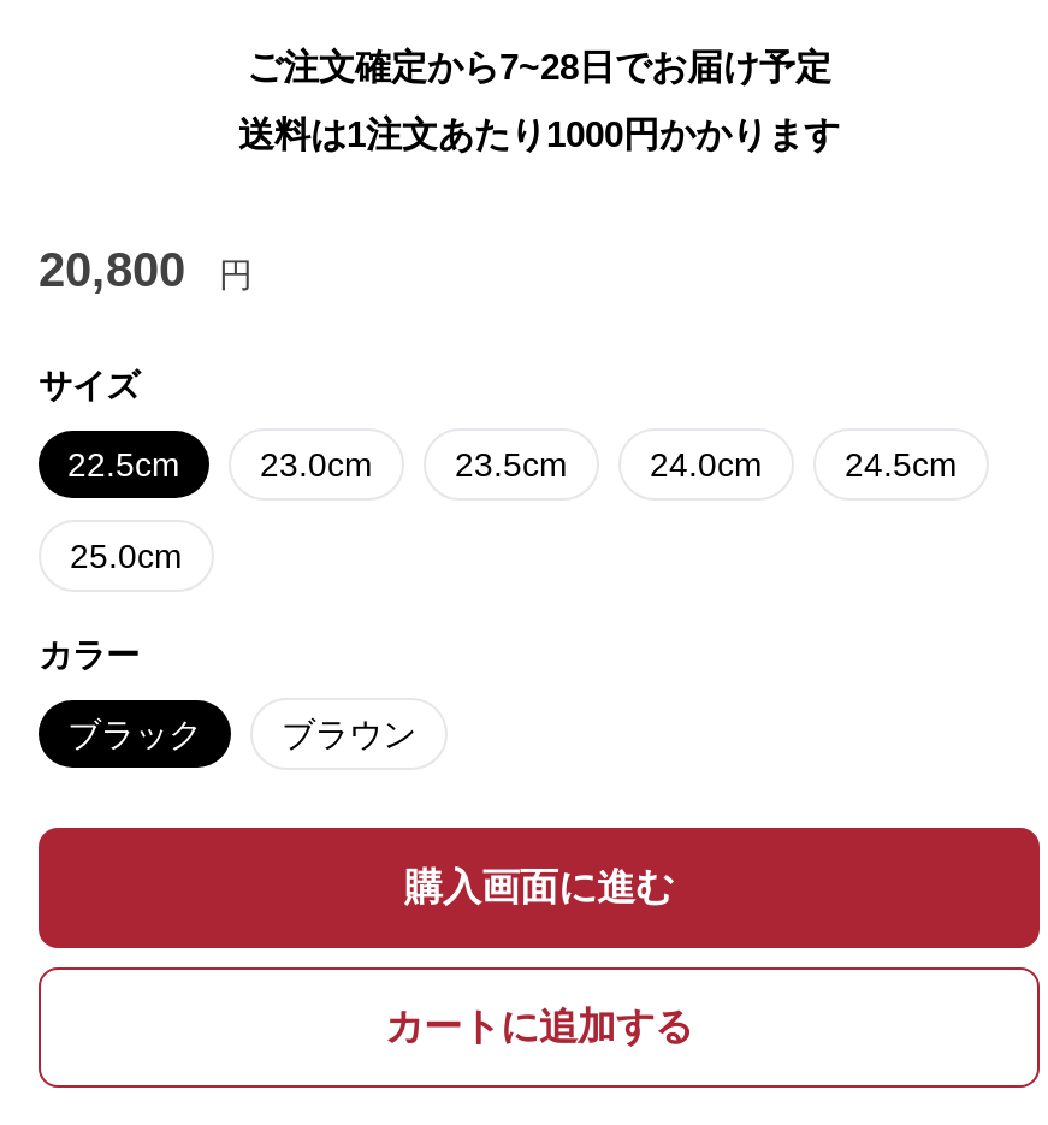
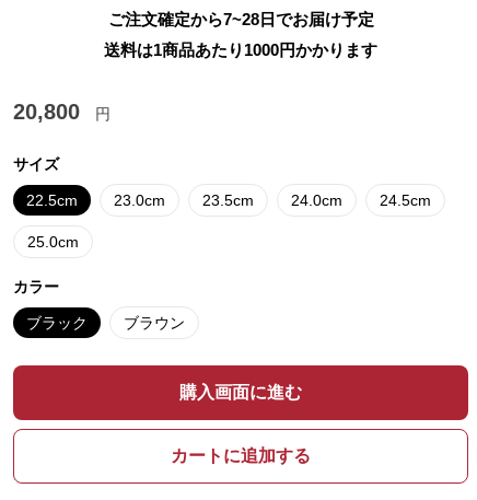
- 送料は1注文あたり1000円かかります
+ 送料は1商品あたり1000円かかります
